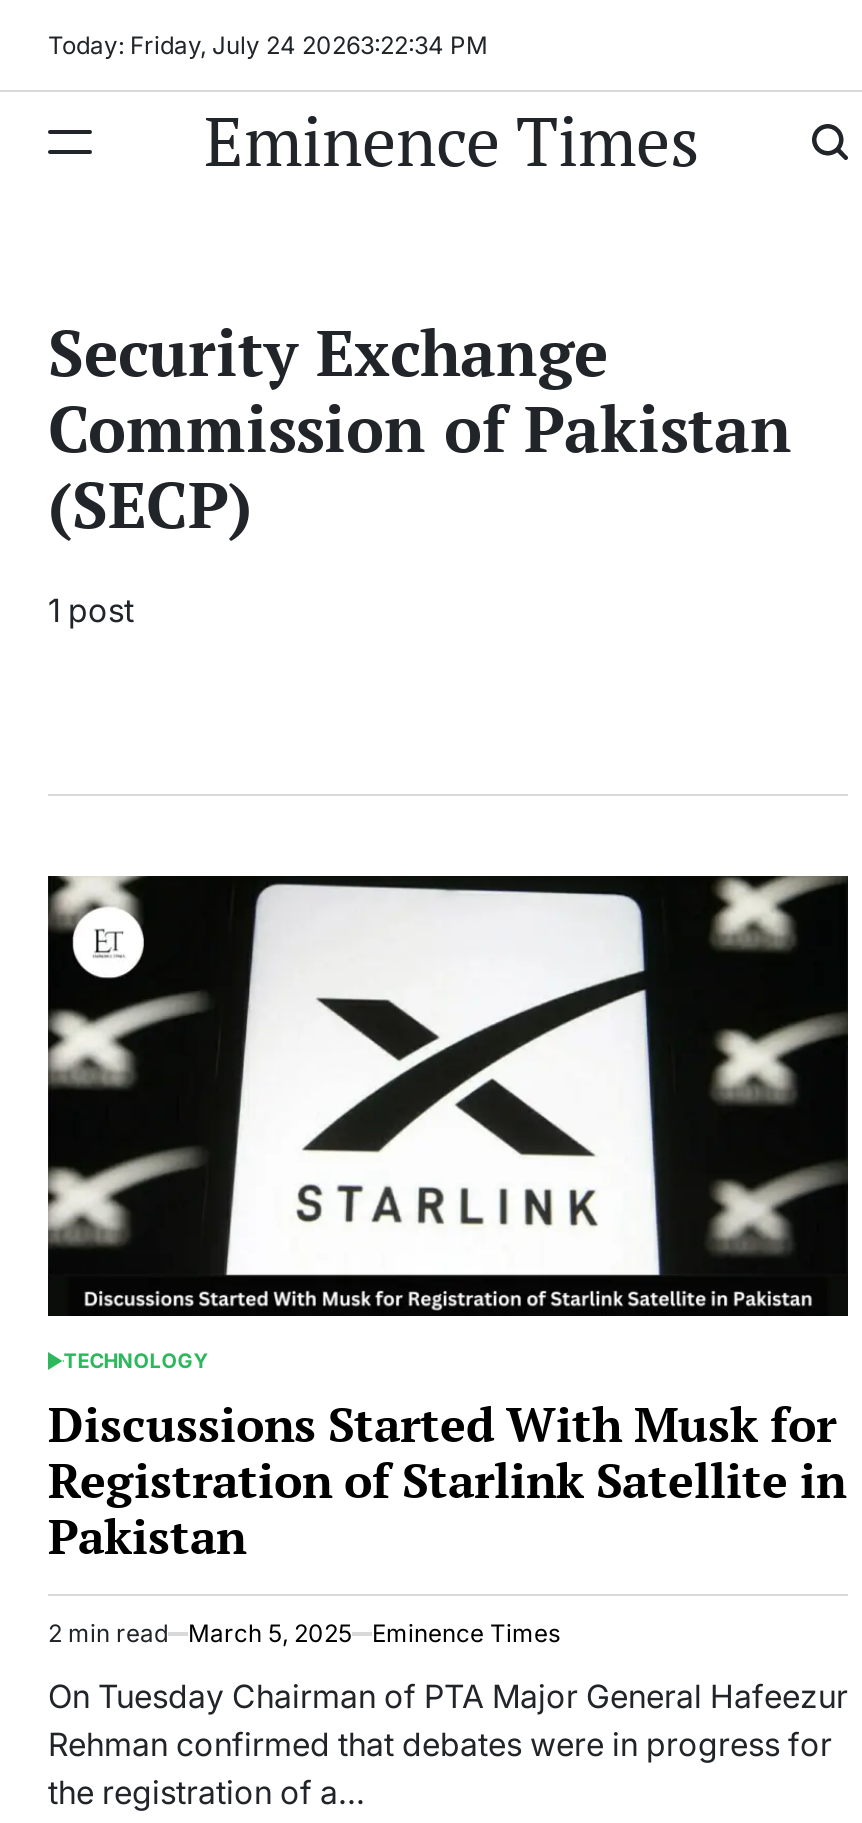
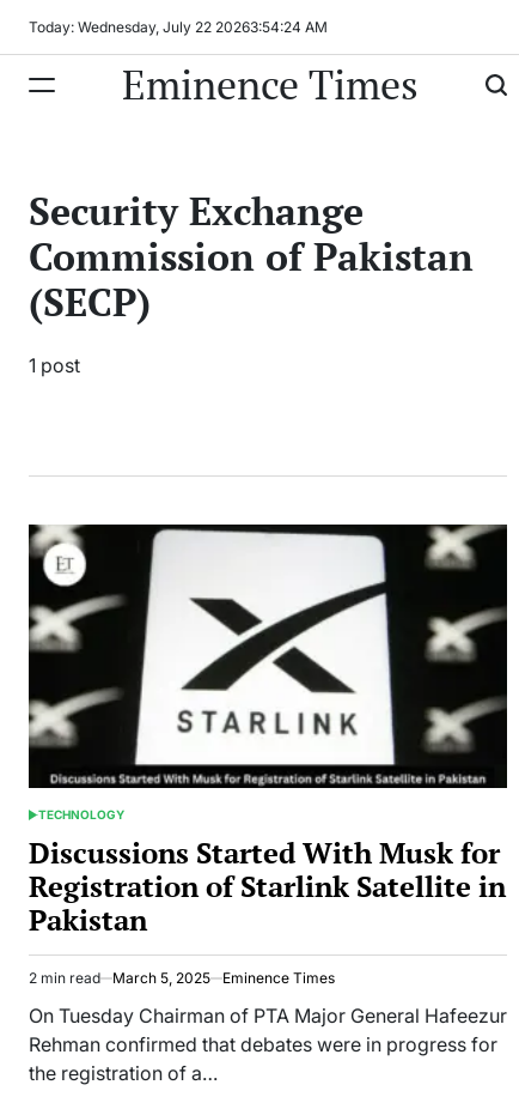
- Today: Friday, July 24 20263:22:34 PM
+ Today: Wednesday, July 22 20263:54:24 AM
